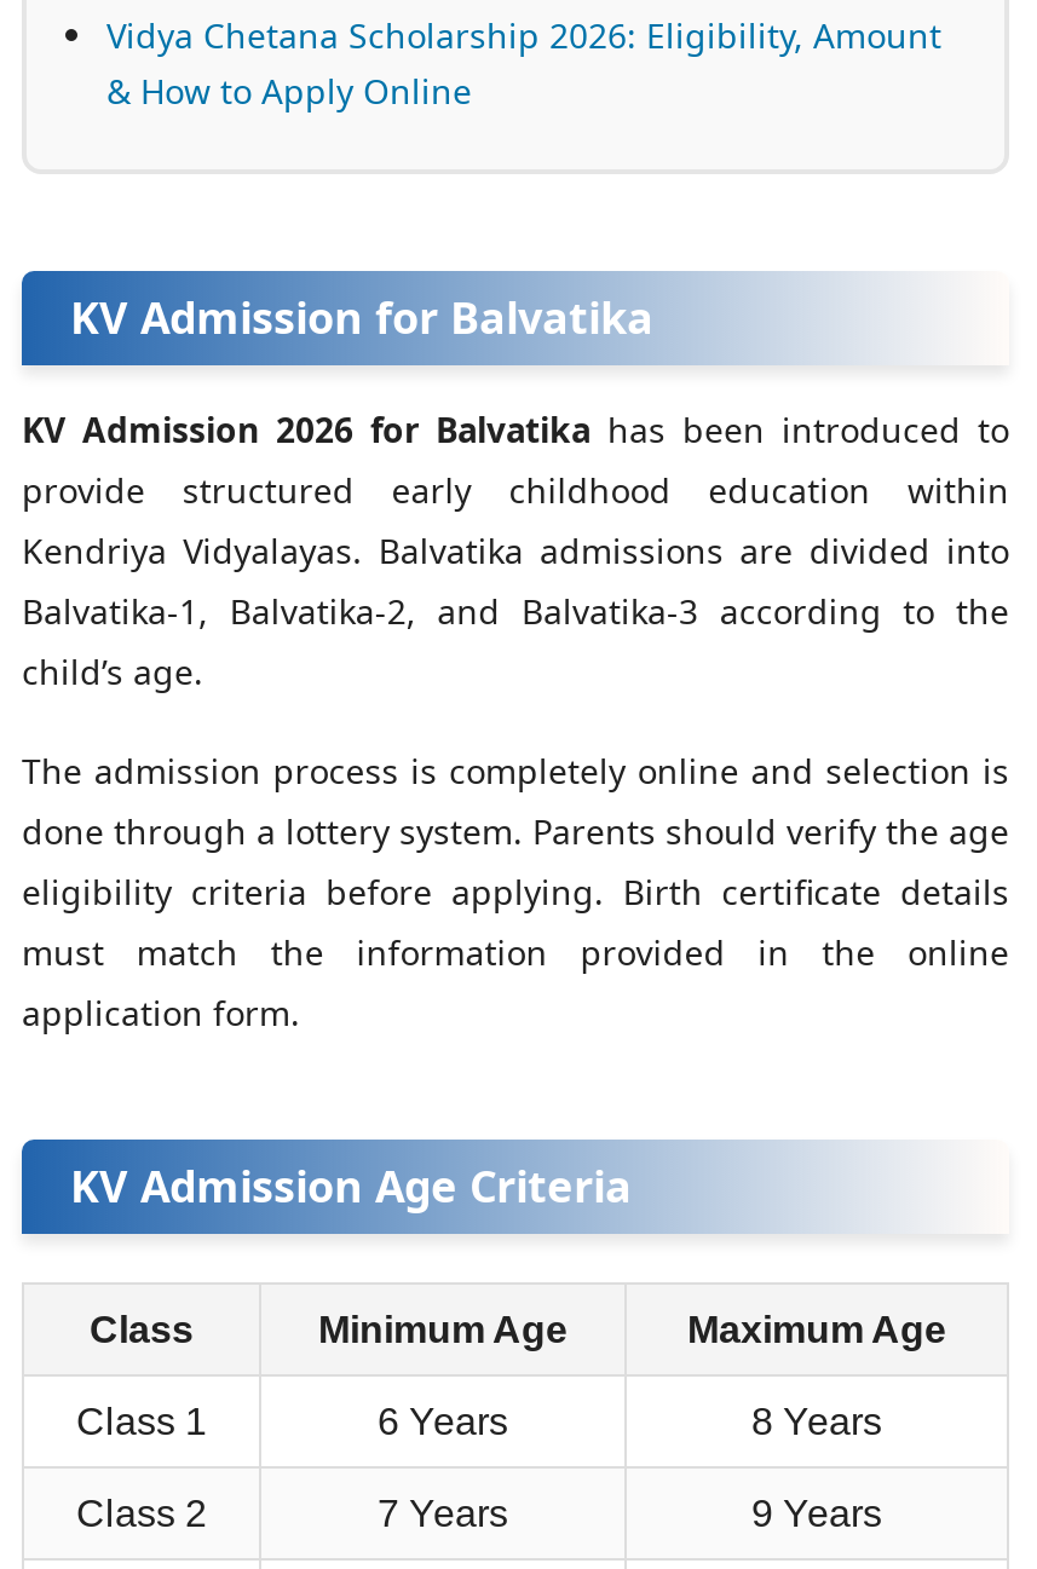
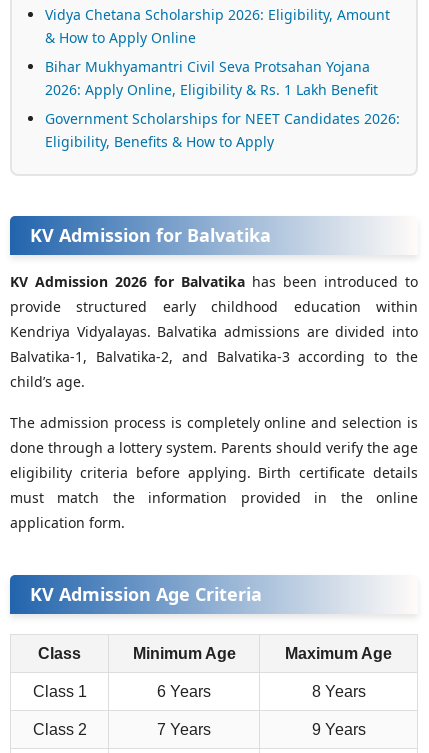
+ Bihar Mukhyamantri Civil Seva Protsahan Yojana
+ 2026: Apply Online, Eligibility & Rs. 1 Lakh Benefit
+ Government Scholarships for NEET Candidates 2026:
+ Eligibility, Benefits & How to Apply
